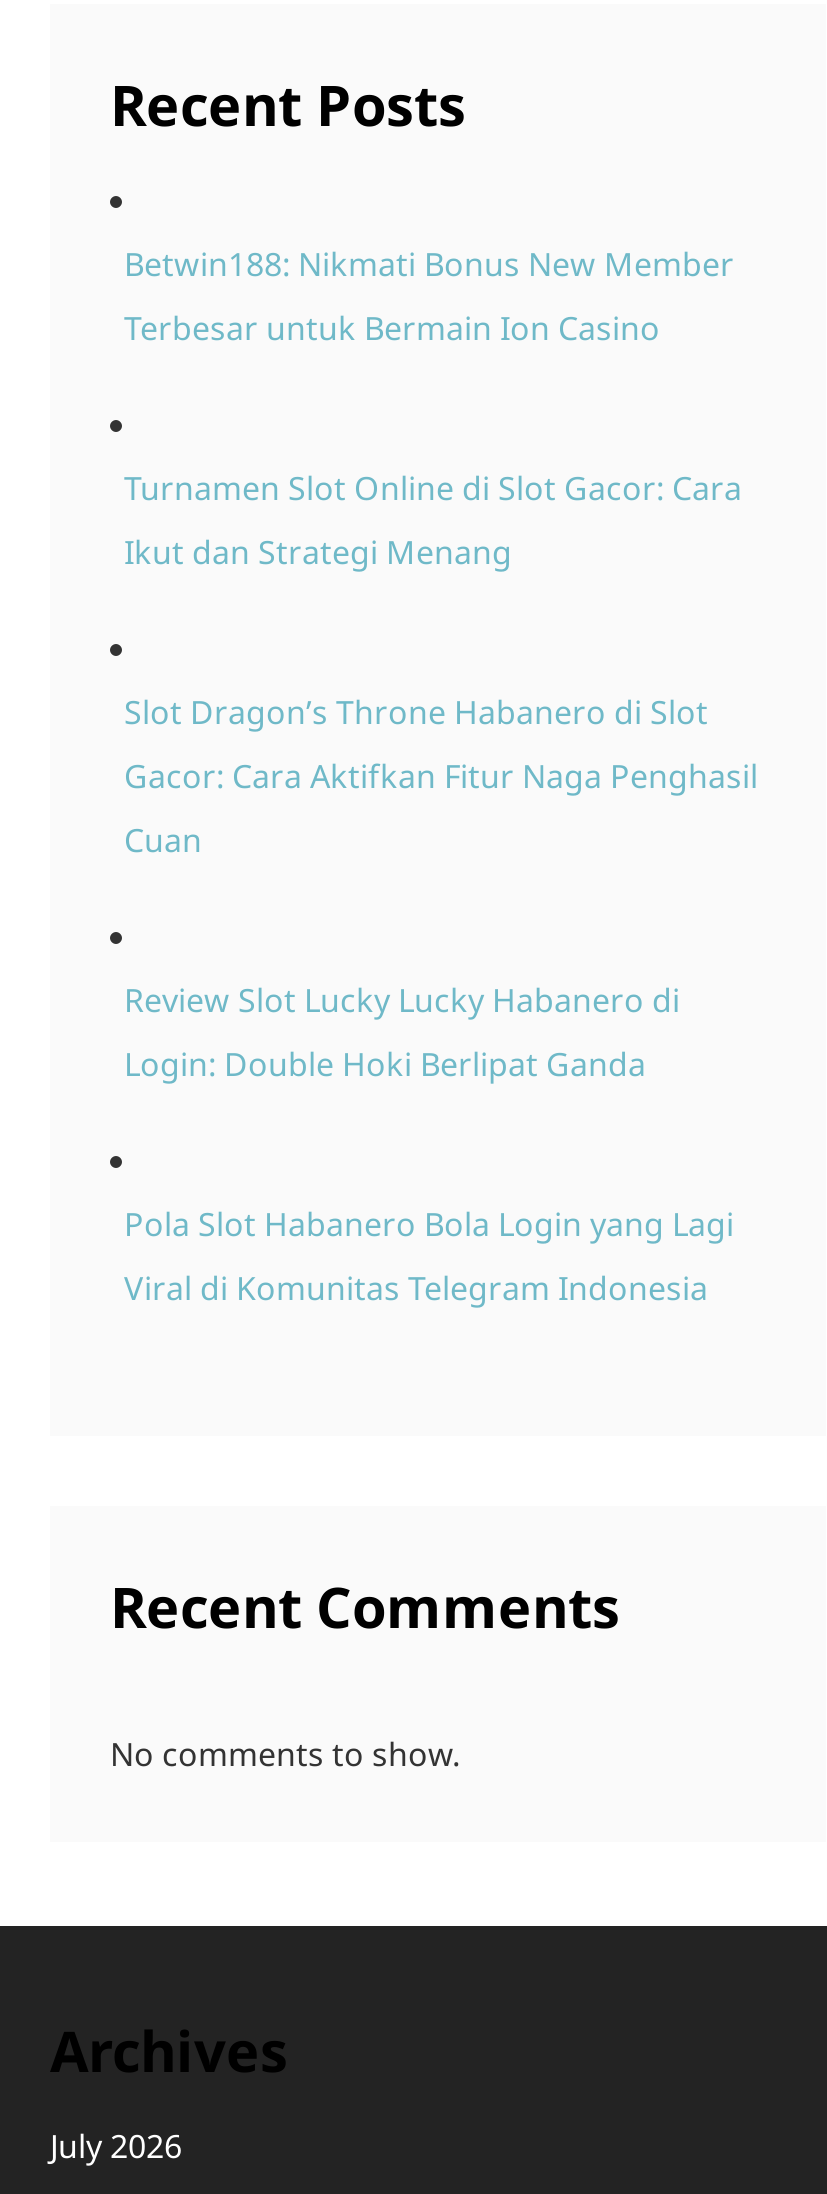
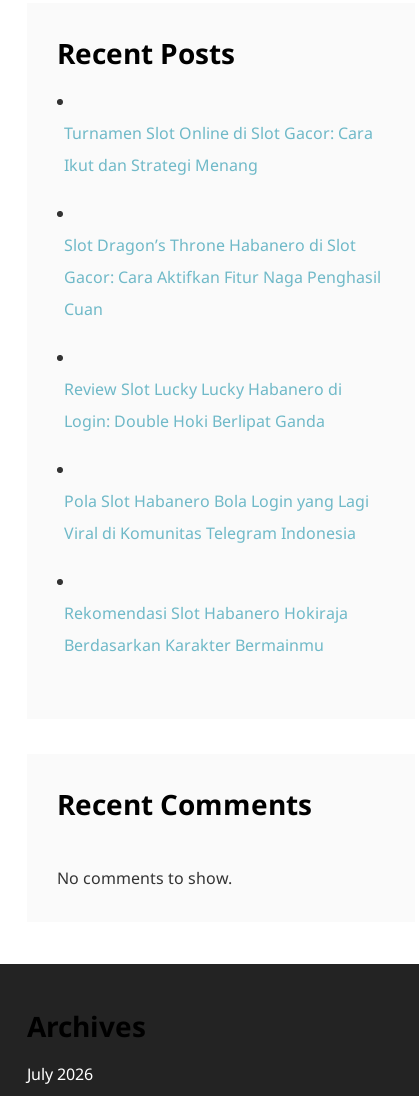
- Betwin188: Nikmati Bonus New Member
- Terbesar untuk Bermain Ion Casino

moved up: Turnamen Slot Online di Slot Gacor: Cara | Ikut dan Strategi Menang | Slot Dragon’s Throne Habanero di Slot | ... | Pola Slot Habanero Bola Login yang Lagi | Viral di Komunitas Telegram Indonesia

+ Rekomendasi Slot Habanero Hokiraja
+ Berdasarkan Karakter Bermainmu
